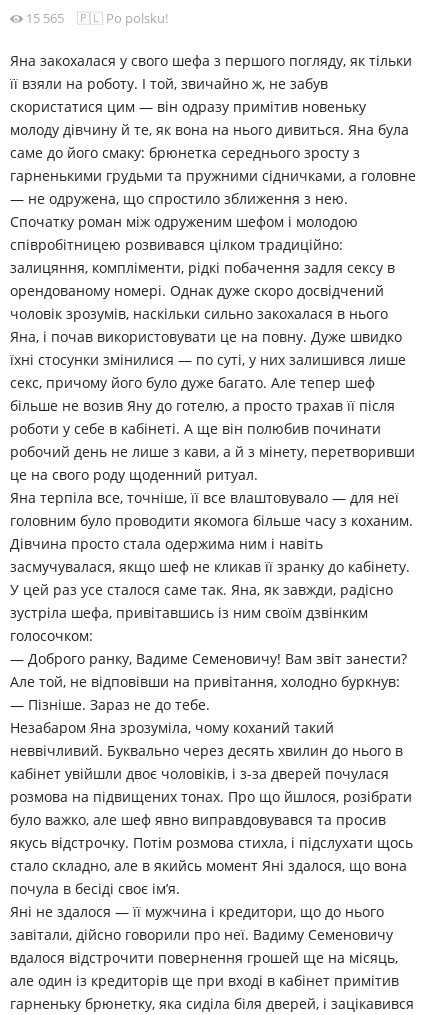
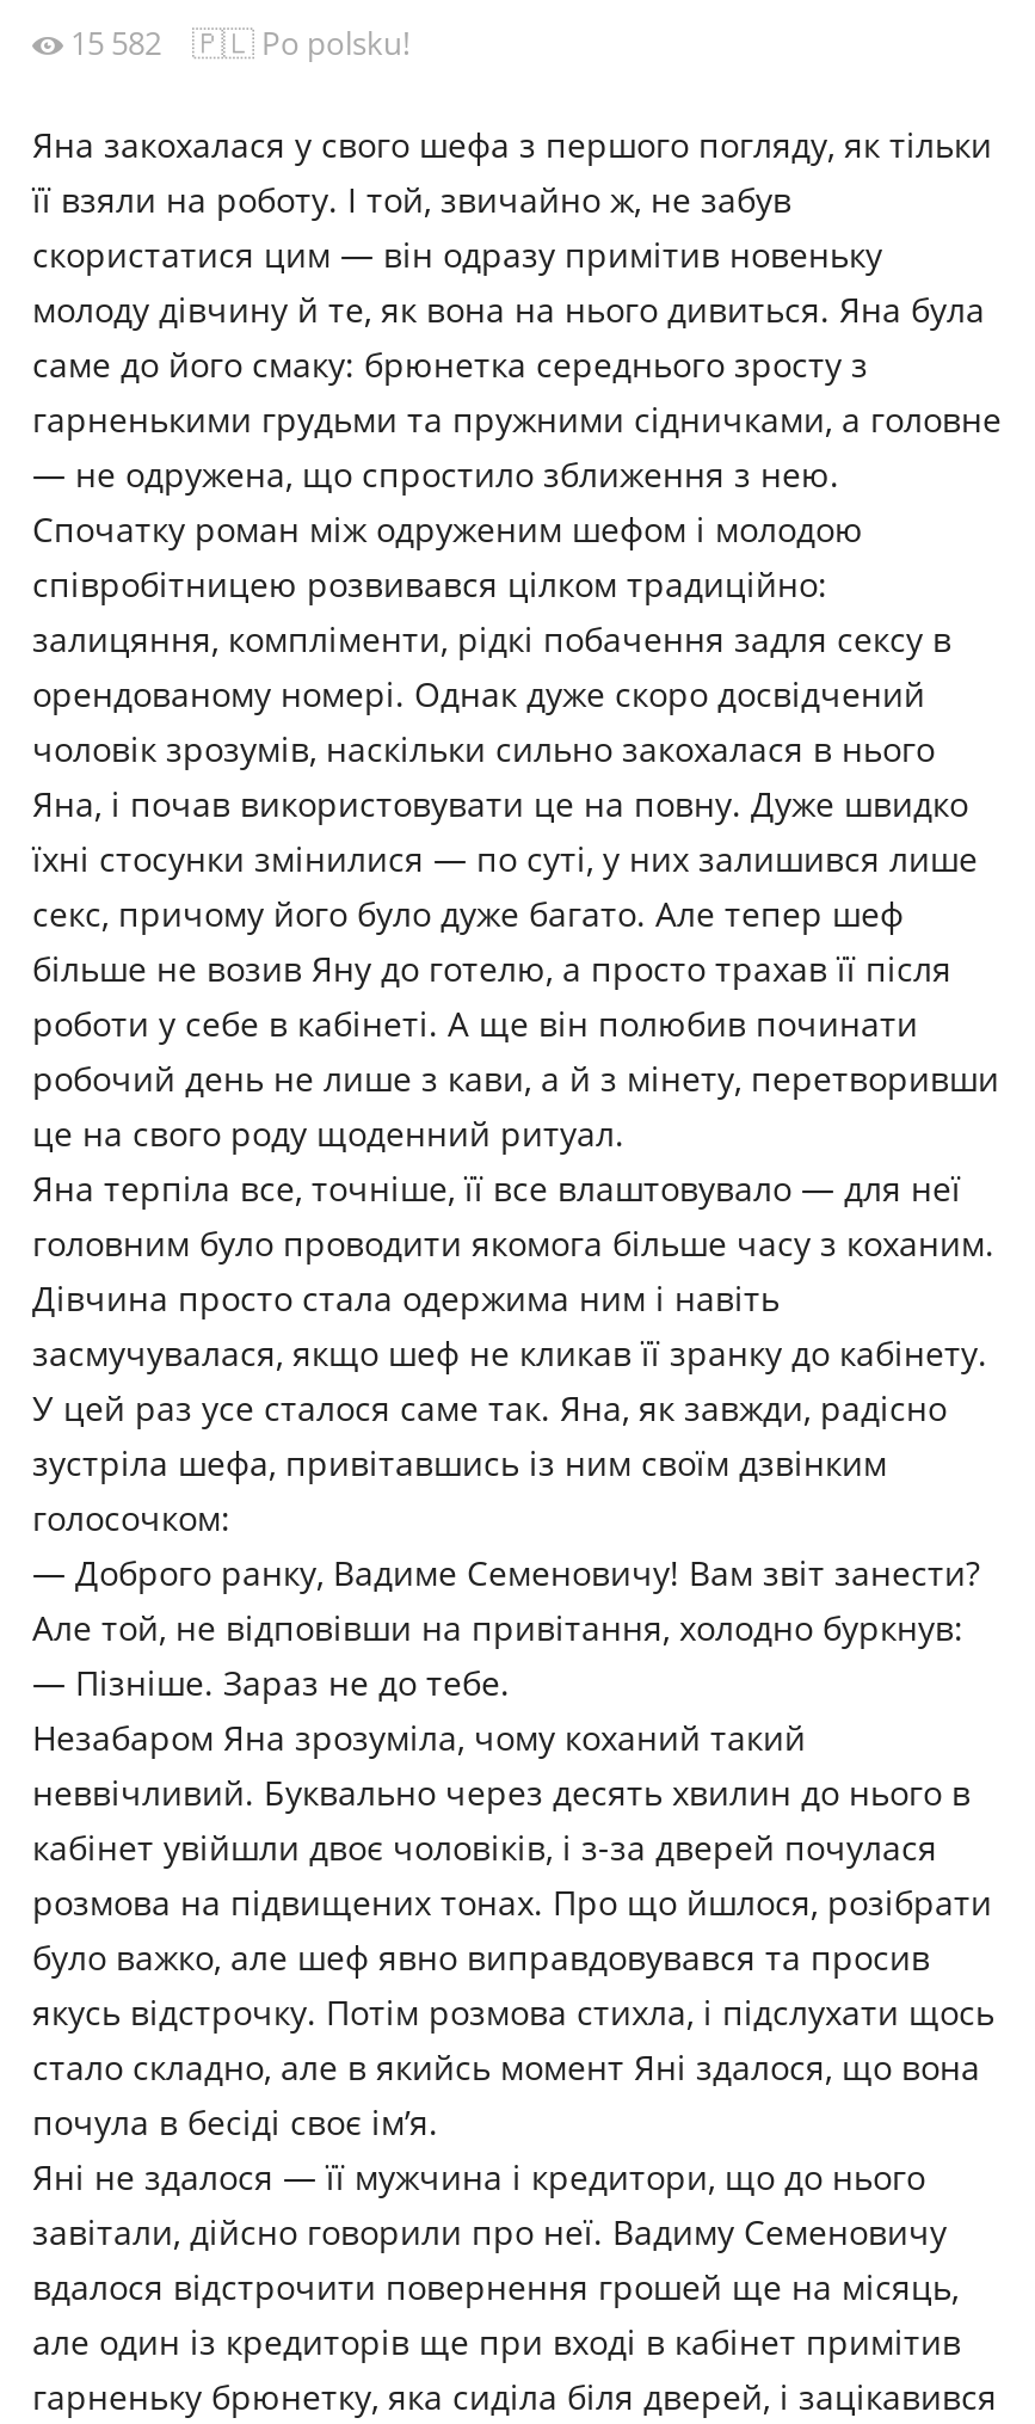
- 15 565
+ 15 582
